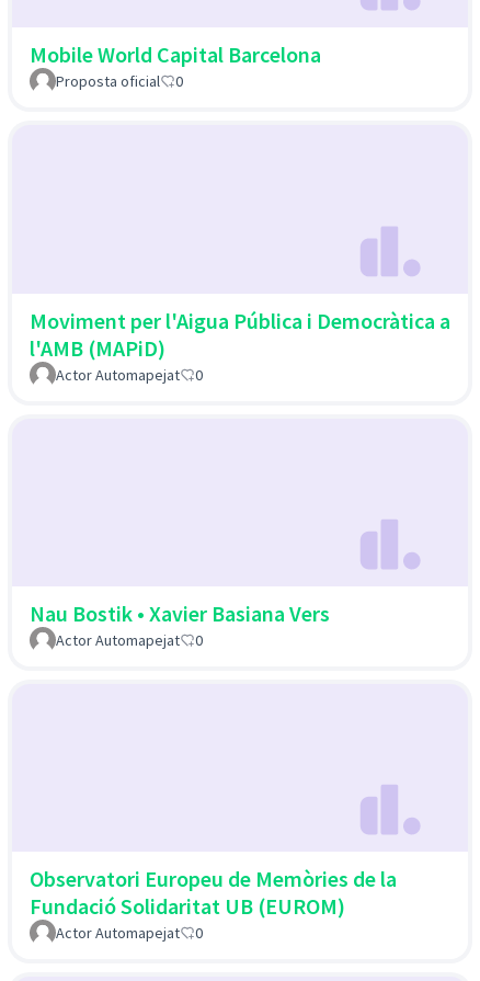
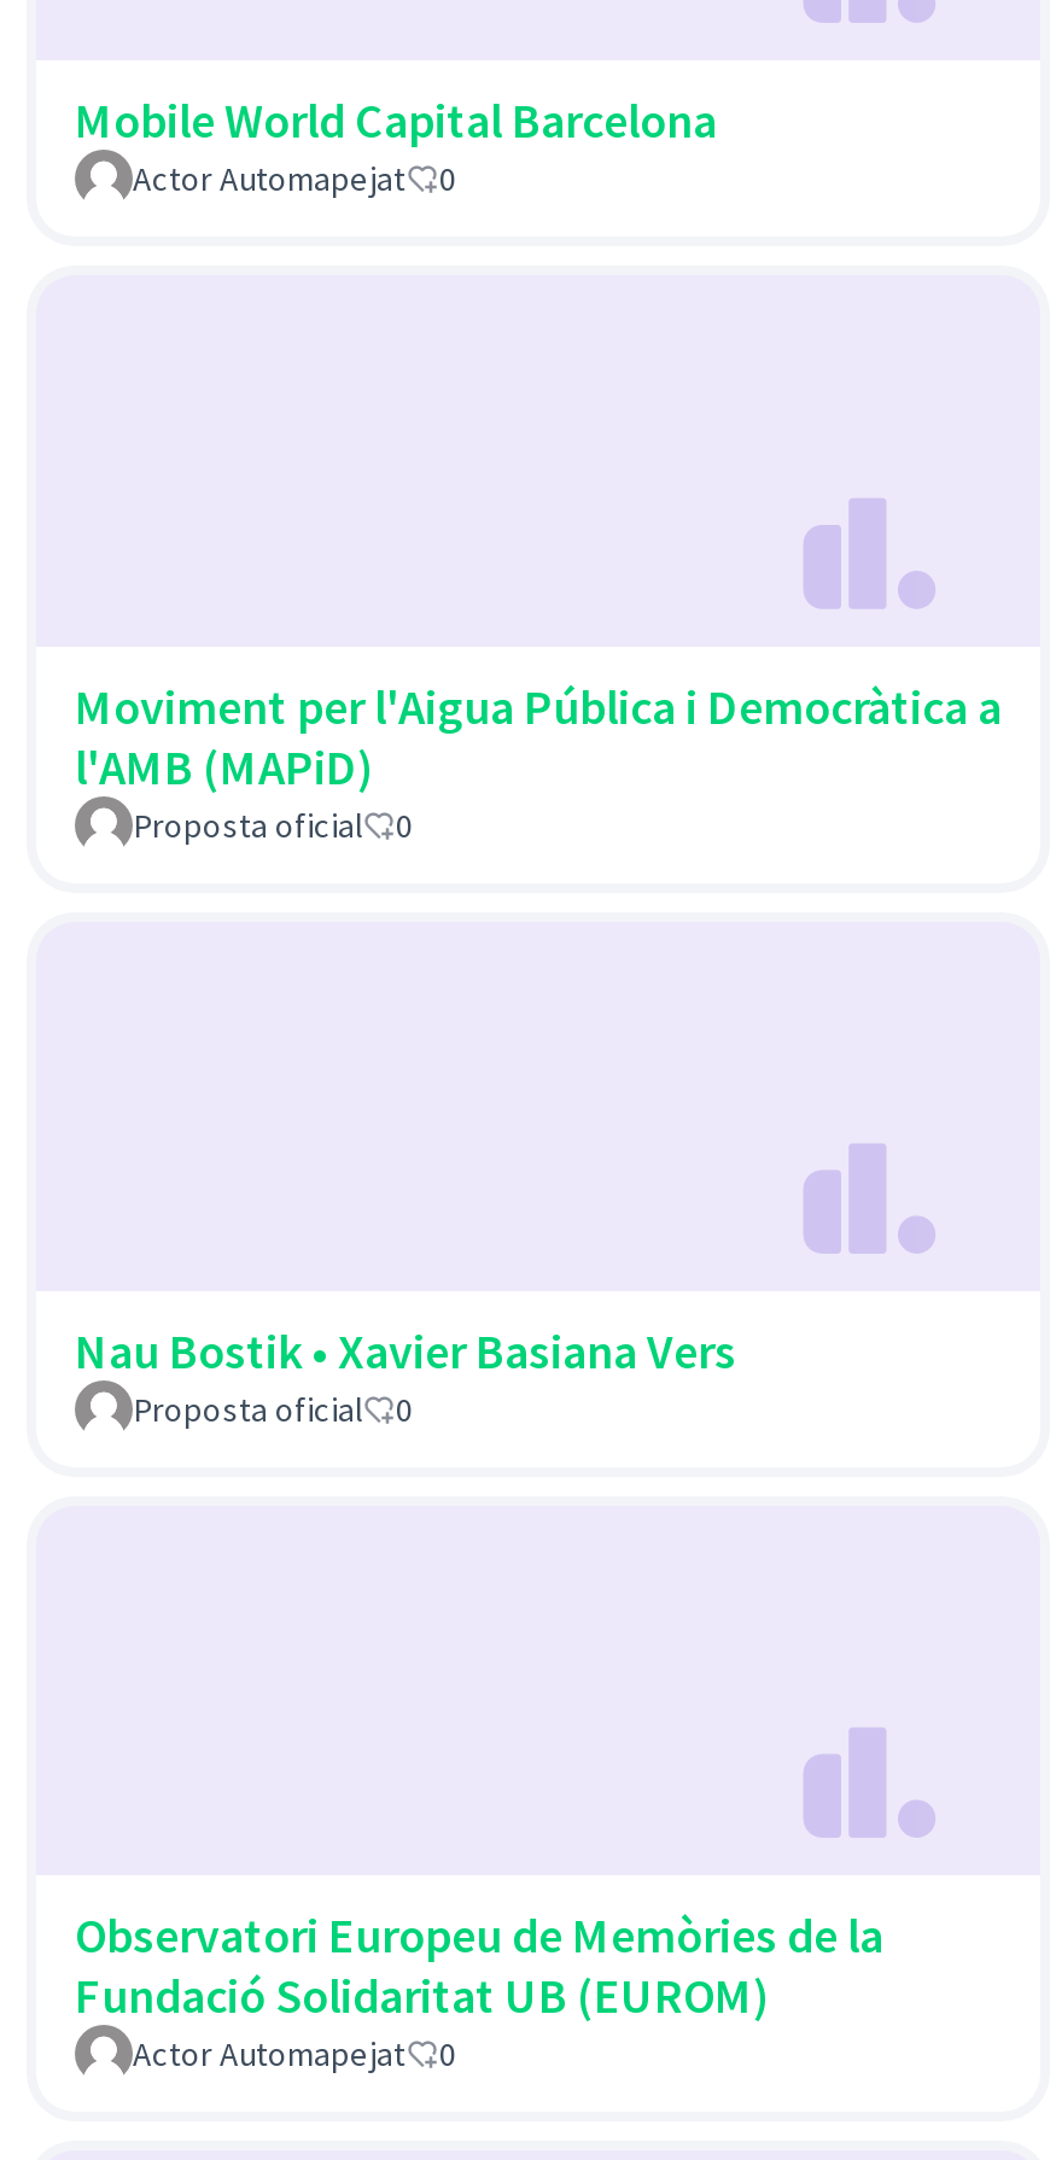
- Proposta oficial
+ Actor Automapejat

- Actor Automapejat
+ Proposta oficial

- Actor Automapejat
+ Proposta oficial
